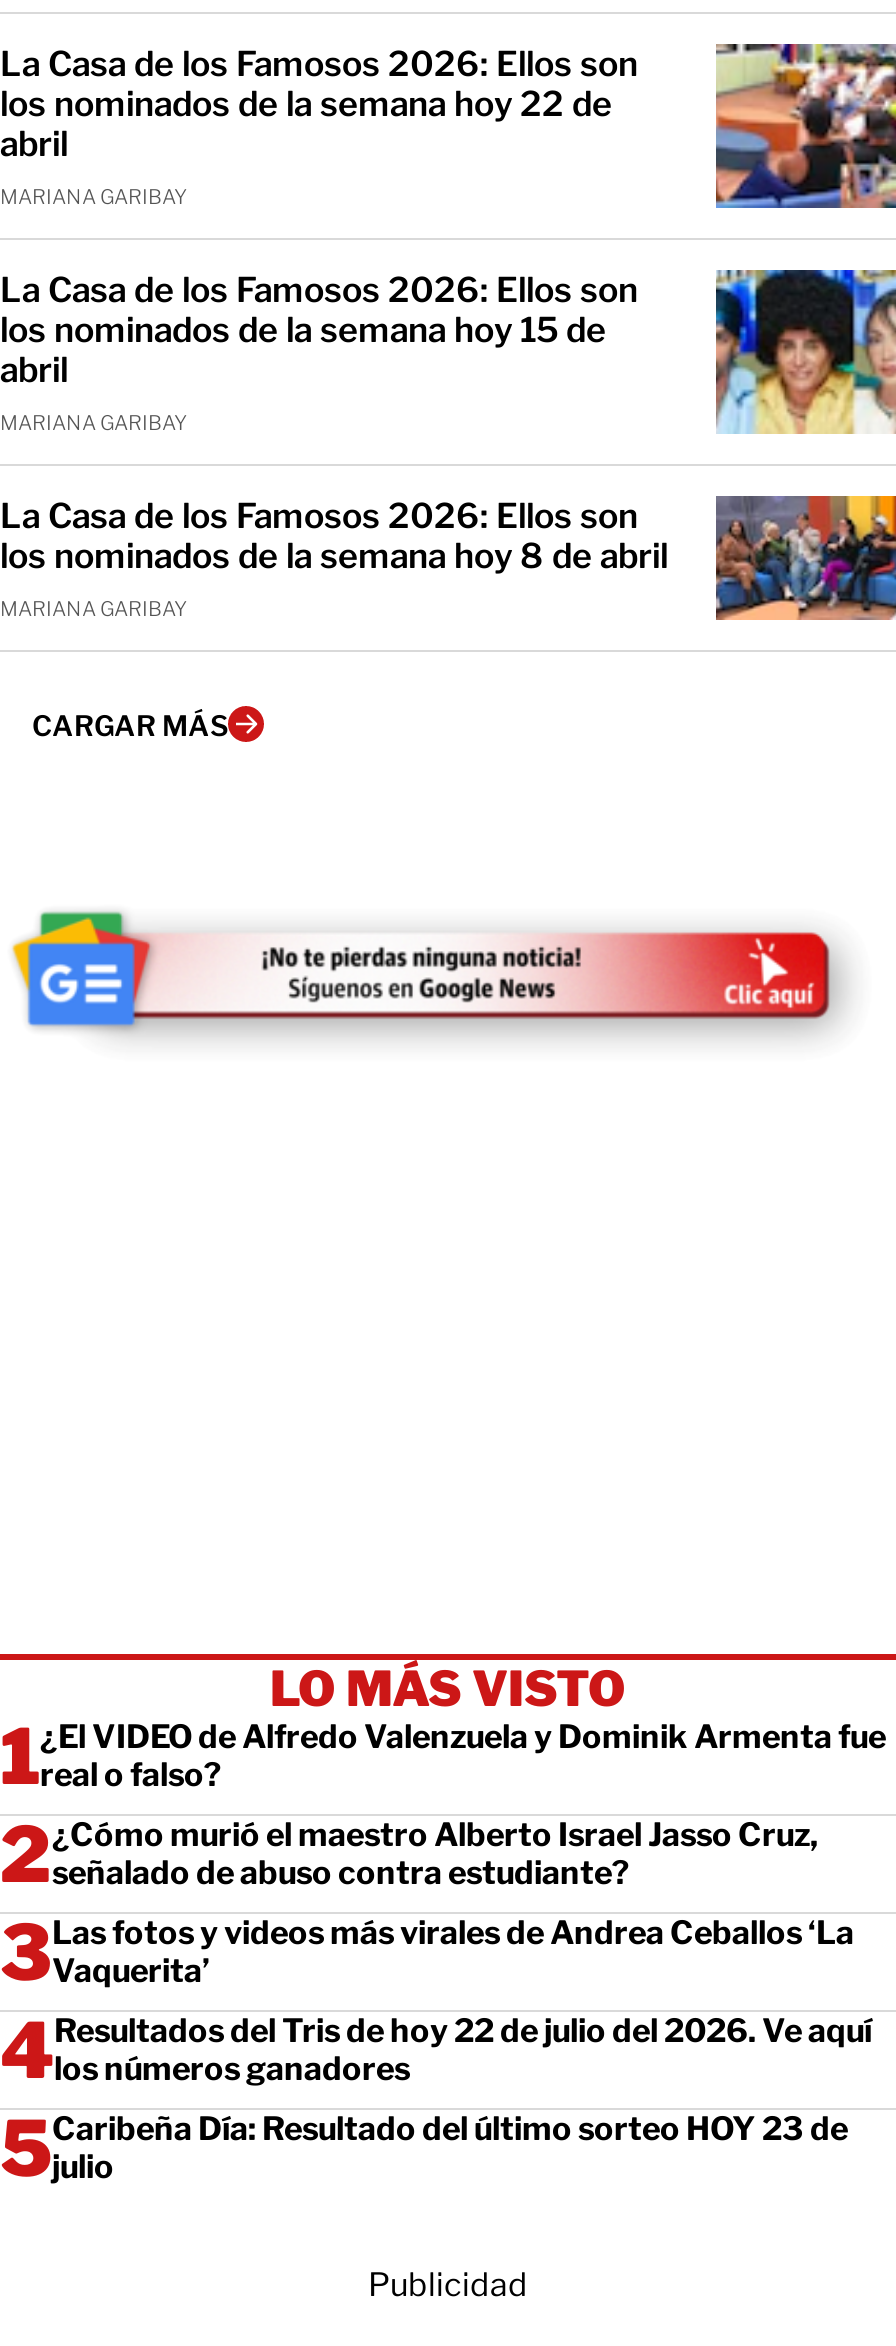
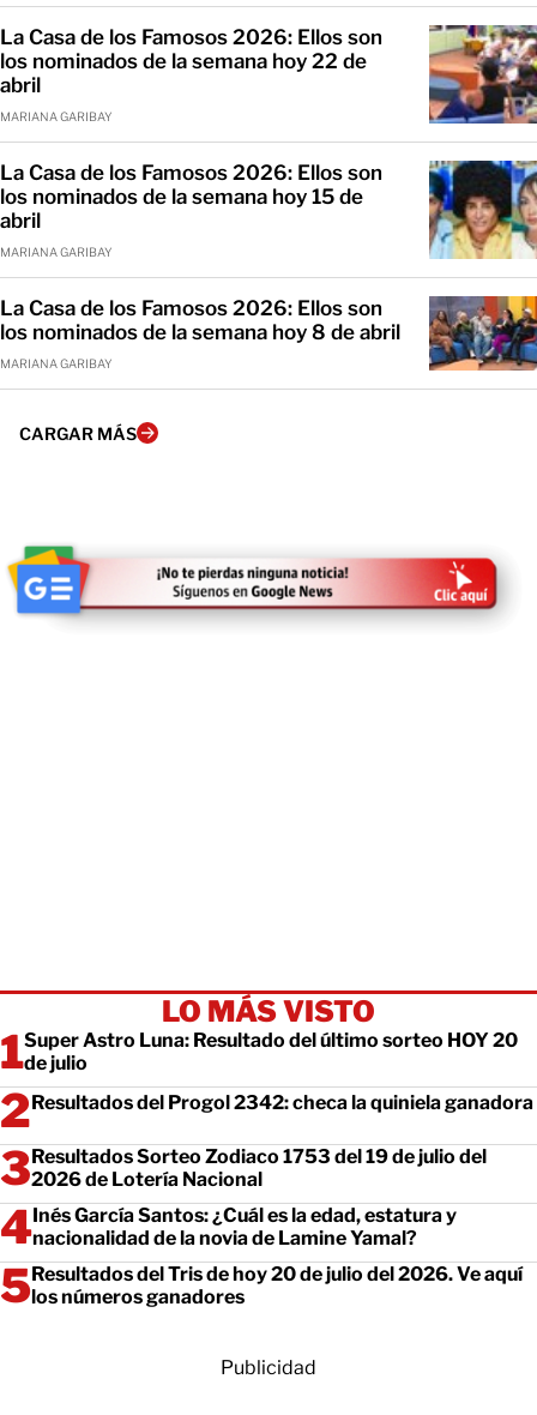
- ¿El VIDEO de Alfredo Valenzuela y Dominik Armenta fue
- real o falso?
- ¿Cómo murió el maestro Alberto Israel Jasso Cruz,
- señalado de abuso contra estudiante?
- Las fotos y videos más virales de Andrea Ceballos ‘La
- Vaquerita’
- Resultados del Tris de hoy 22 de julio del 2026. Ve aquí
+ Super Astro Luna: Resultado del último sorteo HOY 20
+ de julio
+ Resultados del Progol 2342: checa la quiniela ganadora
+ Resultados Sorteo Zodiaco 1753 del 19 de julio del
+ 2026 de Lotería Nacional
+ Inés García Santos: ¿Cuál es la edad, estatura y
+ nacionalidad de la novia de Lamine Yamal?
+ Resultados del Tris de hoy 20 de julio del 2026. Ve aquí

moved down: los números ganadores

- Caribeña Día: Resultado del último sorteo HOY 23 de
- julio
